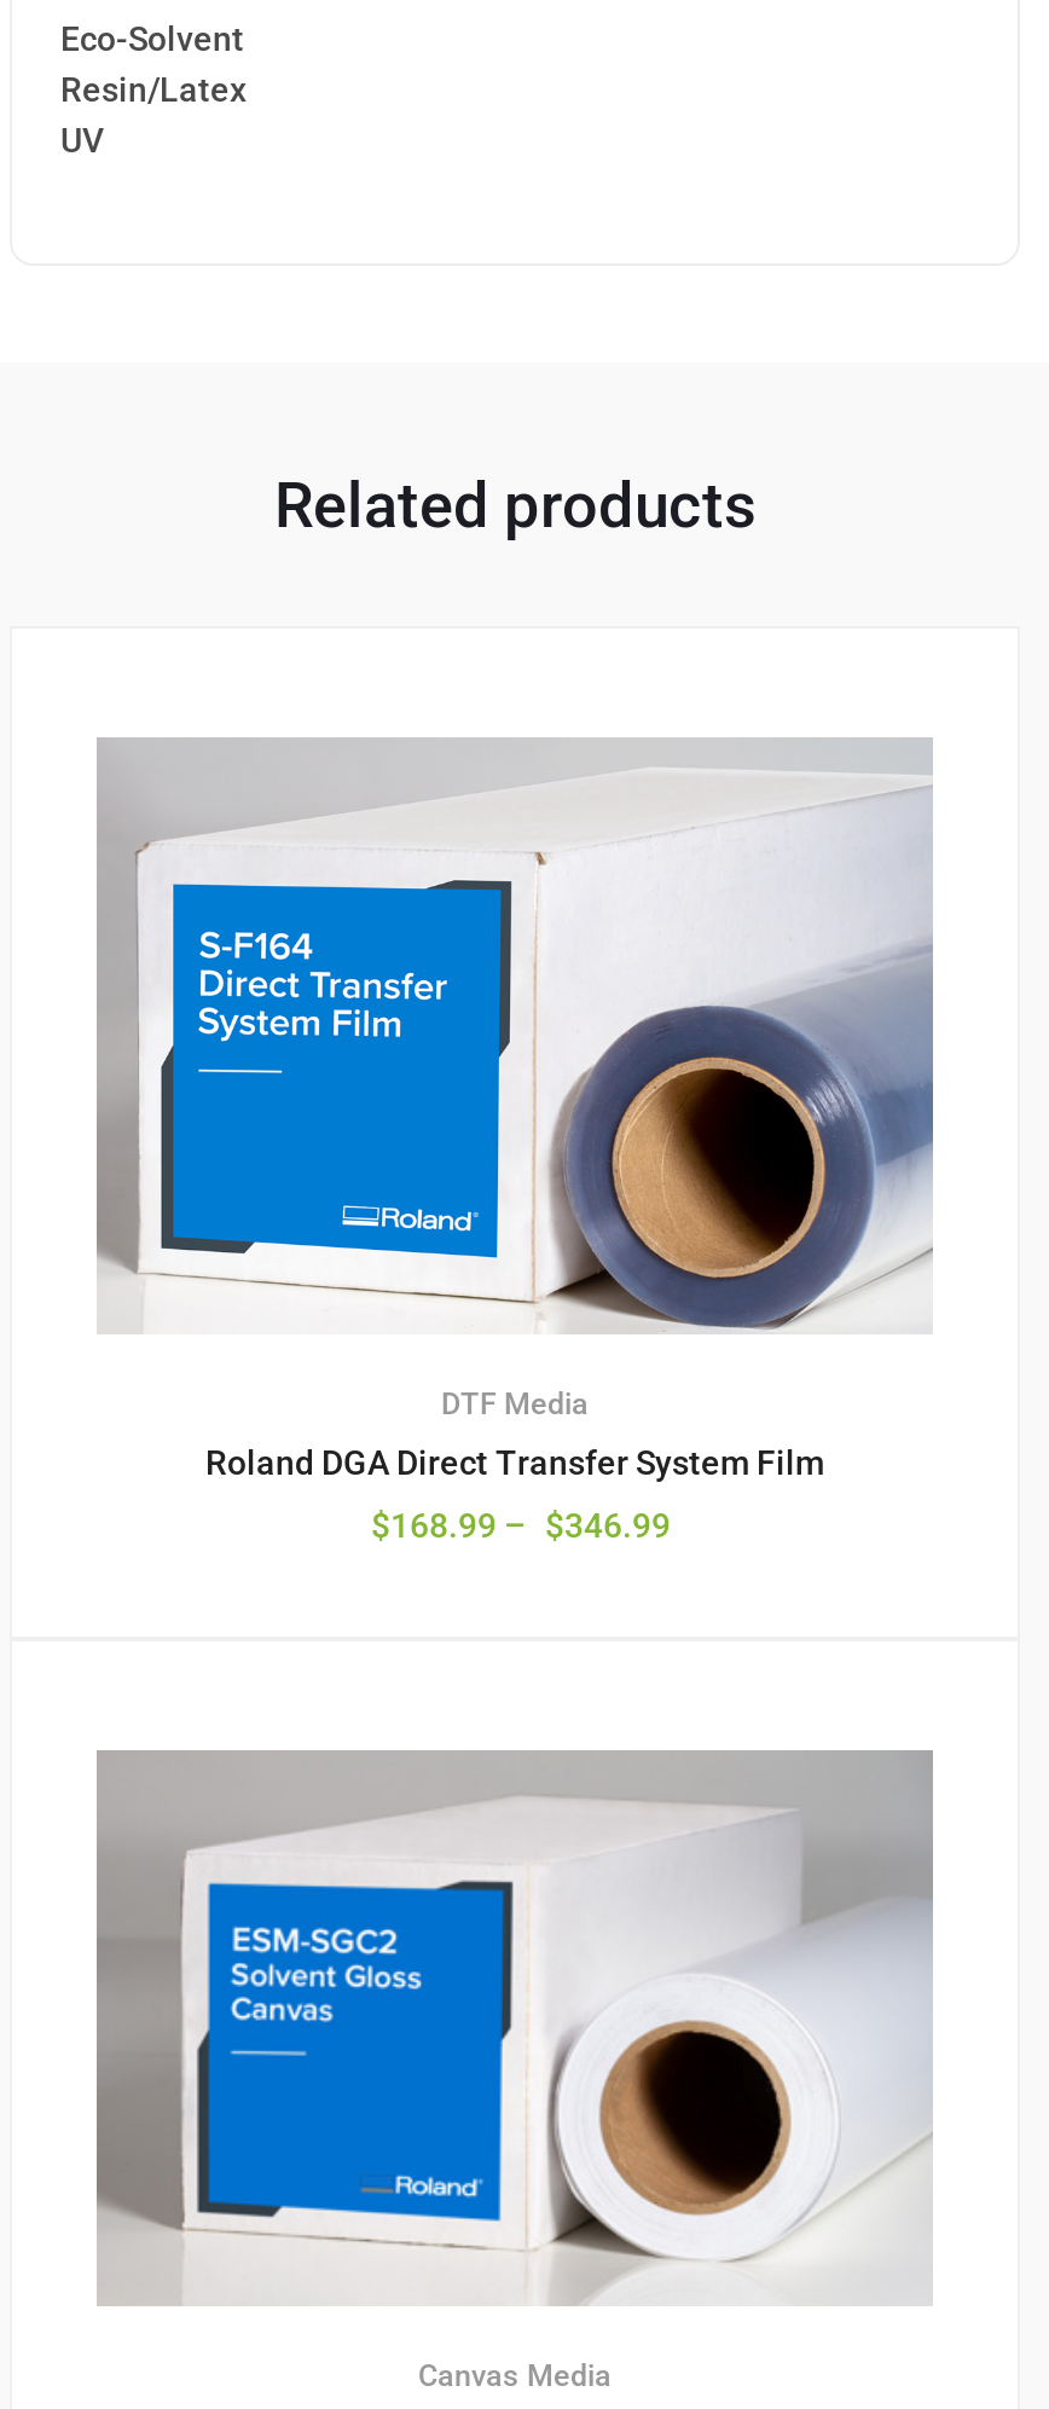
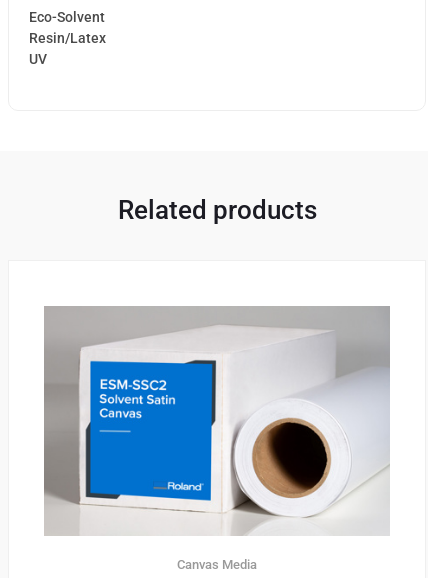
- [image]
- DTF Media
- Roland DGA Direct Transfer System Film
- $168.99 – $346.99
